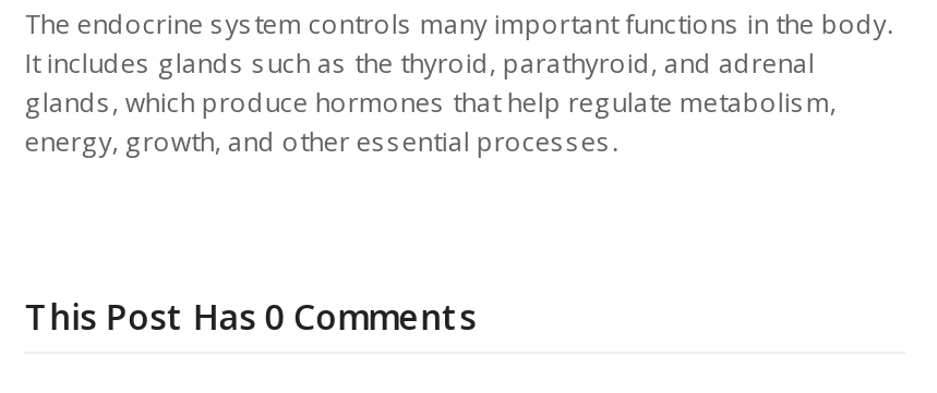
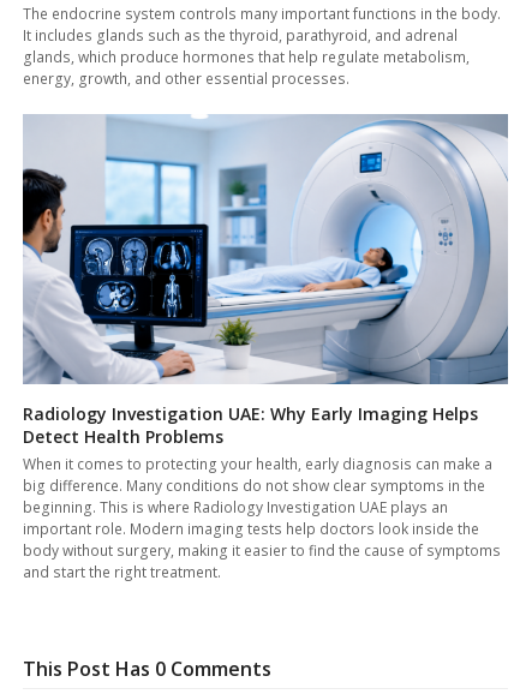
+ [image]
+ Radiology Investigation UAE: Why Early Imaging Helps
+ Detect Health Problems
+ When it comes to protecting your health, early diagnosis can make a
+ big difference. Many conditions do not show clear symptoms in the
+ beginning. This is where Radiology Investigation UAE plays an
+ important role. Modern imaging tests help doctors look inside the
+ body without surgery, making it easier to find the cause of symptoms
+ and start the right treatment.
